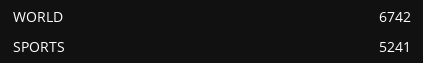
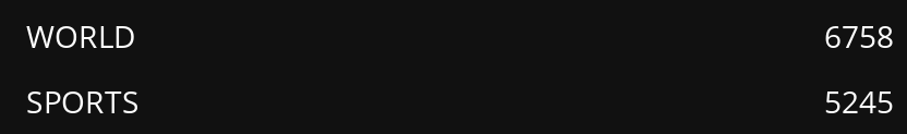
- 6742
+ 6758

- 5241
+ 5245
